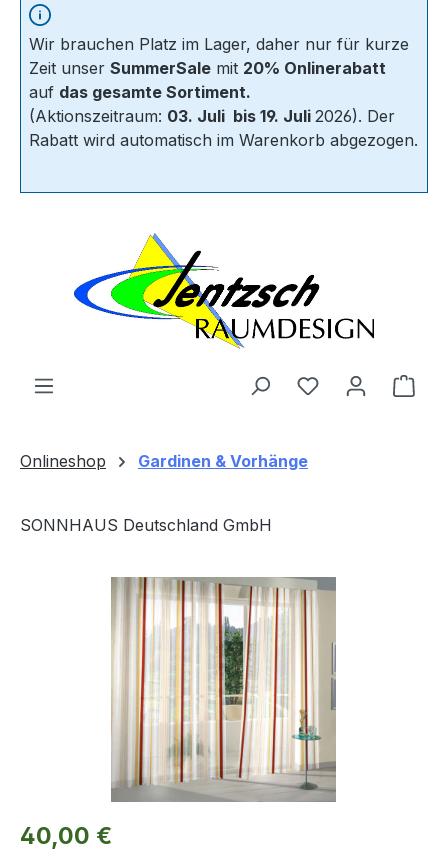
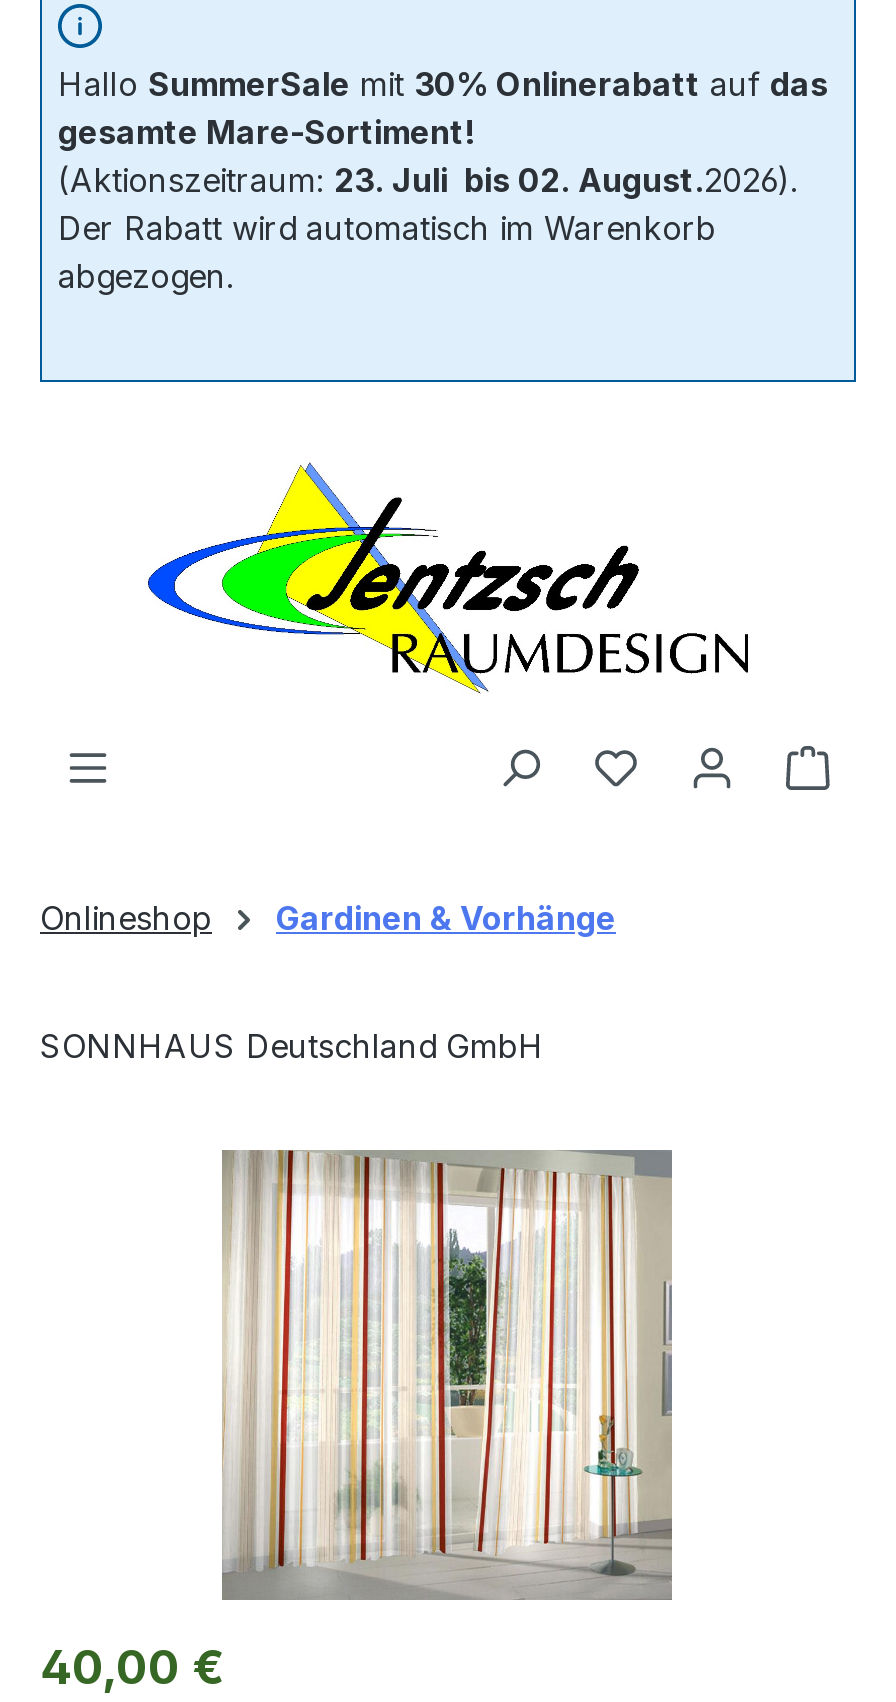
- Wir brauchen Platz im Lager, daher nur für kurze
- Zeit unser SummerSale mit 20% Onlinerabatt
- auf das gesamte Sortiment.
- (Aktionszeitraum: 03. Juli bis 19. Juli 2026). Der
- Rabatt wird automatisch im Warenkorb abgezogen.
+ Hallo SummerSale mit 30% Onlinerabatt auf das
+ gesamte Mare-Sortiment!
+ (Aktionszeitraum: 23. Juli bis 02. August.2026).
+ Der Rabatt wird automatisch im Warenkorb
+ abgezogen.
